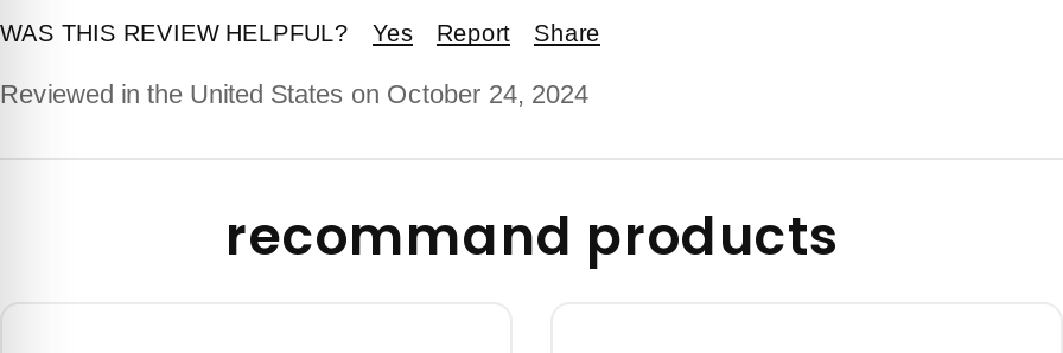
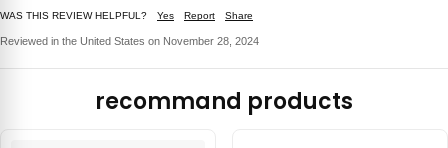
- Reviewed in the United States on October 24, 2024
+ Reviewed in the United States on November 28, 2024
